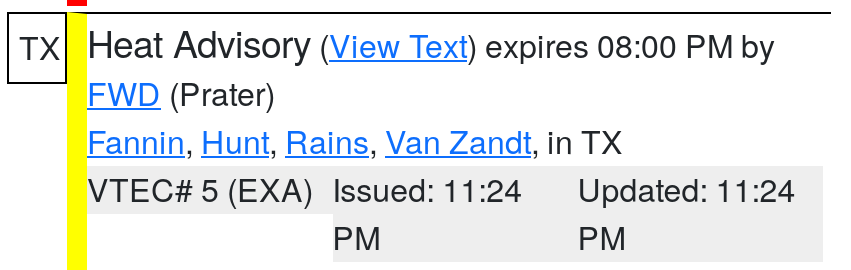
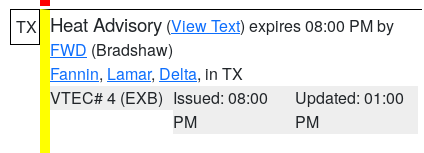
- FWD (Prater)
- Fannin, Hunt, Rains, Van Zandt, in TX
- VTEC# 5 (EXA) Issued: 11:24
+ FWD (Bradshaw)
+ Fannin, Lamar, Delta, in TX
+ VTEC# 4 (EXB) Issued: 08:00

- Updated: 11:24
+ Updated: 01:00
